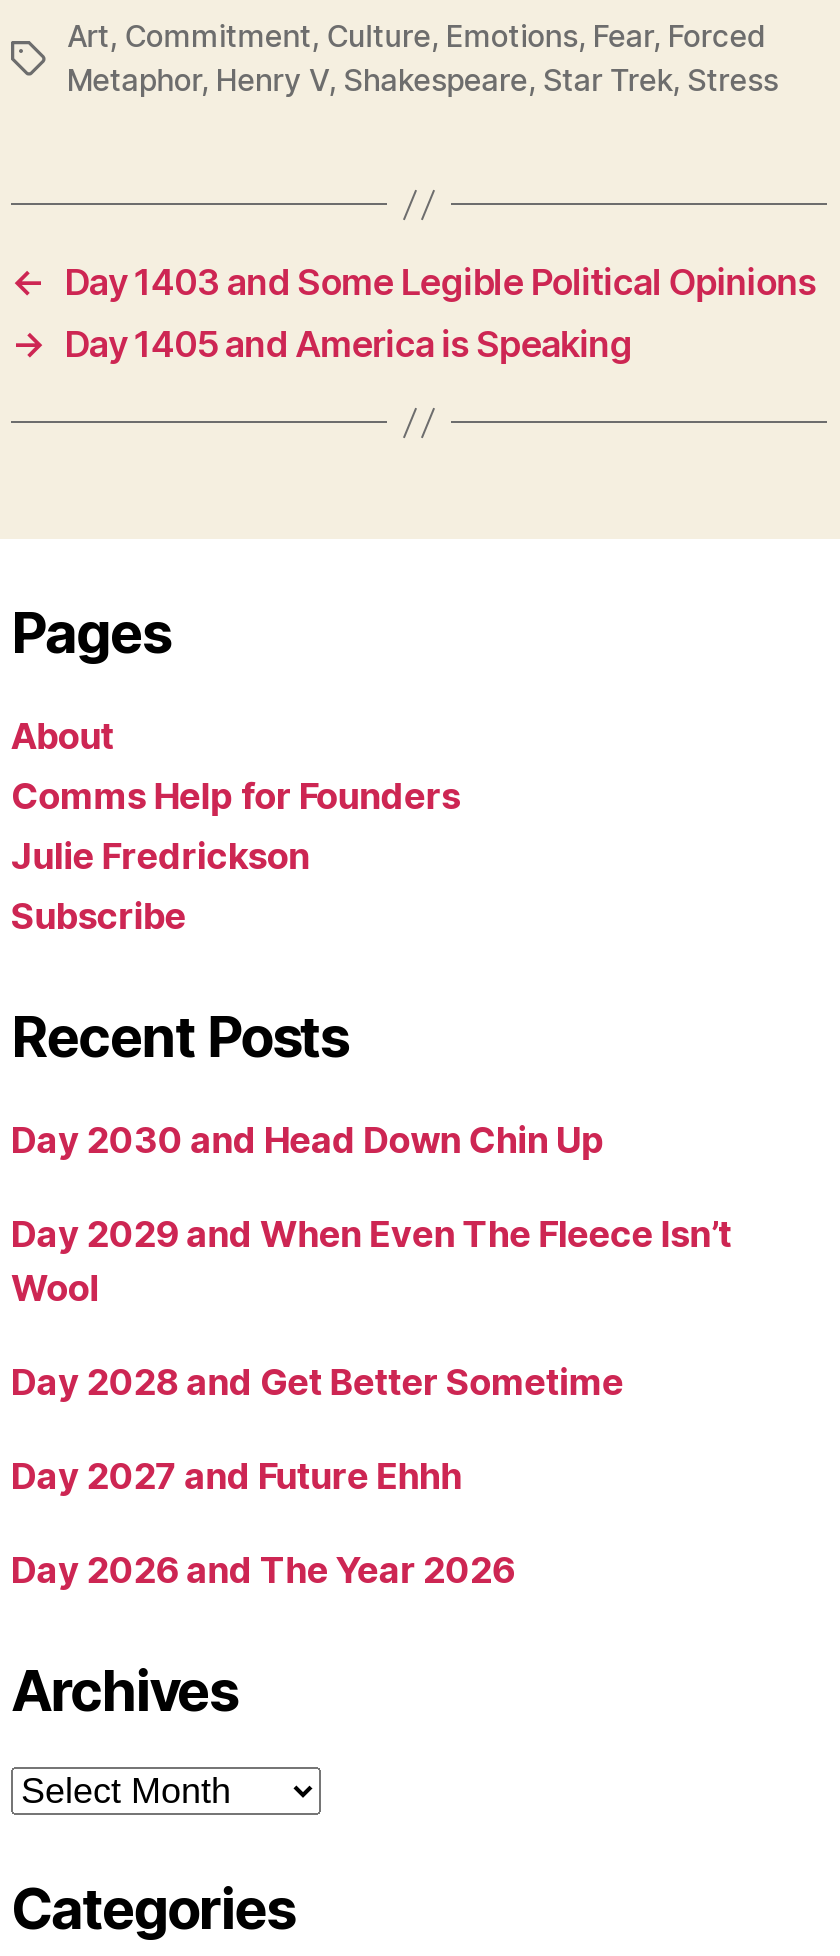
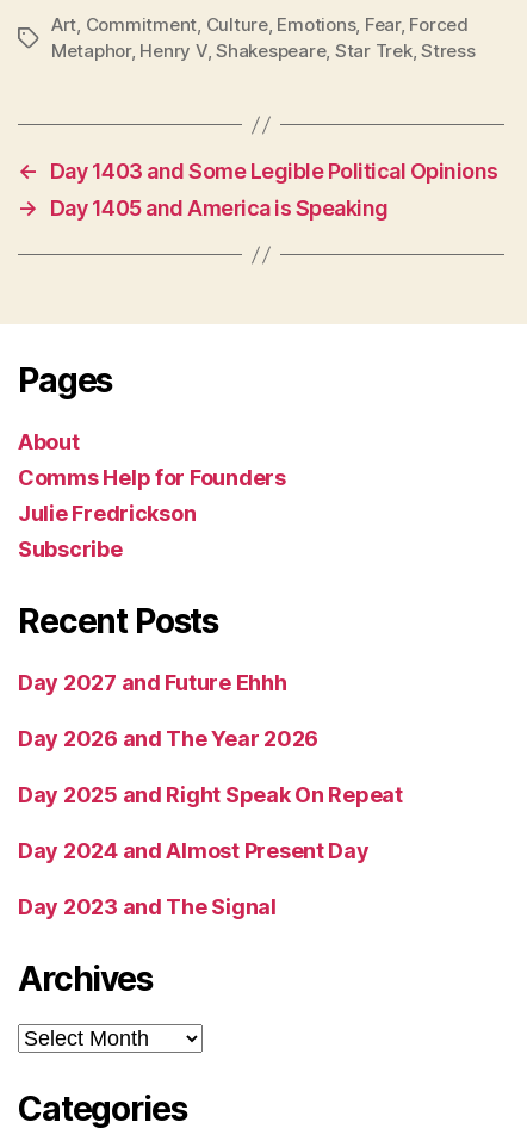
- Day 2030 and Head Down Chin Up
- Day 2029 and When Even The Fleece Isn’t
- Wool
- Day 2028 and Get Better Sometime

moved up: Day 2027 and Future Ehhh | Day 2026 and The Year 2026

+ Day 2025 and Right Speak On Repeat
+ Day 2024 and Almost Present Day
+ Day 2023 and The Signal
